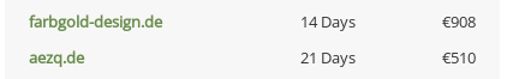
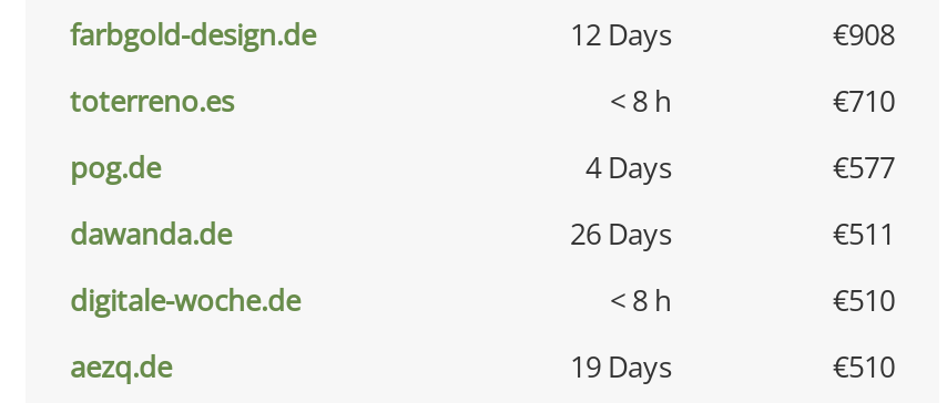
- 14 Days
+ 12 Days

+ toterreno.es
+ < 8 h
+ €710
+ pog.de
+ 4 Days
+ €577
+ dawanda.de
+ 26 Days
+ €511
+ digitale-woche.de
+ < 8 h
+ €510

- 21 Days
+ 19 Days
